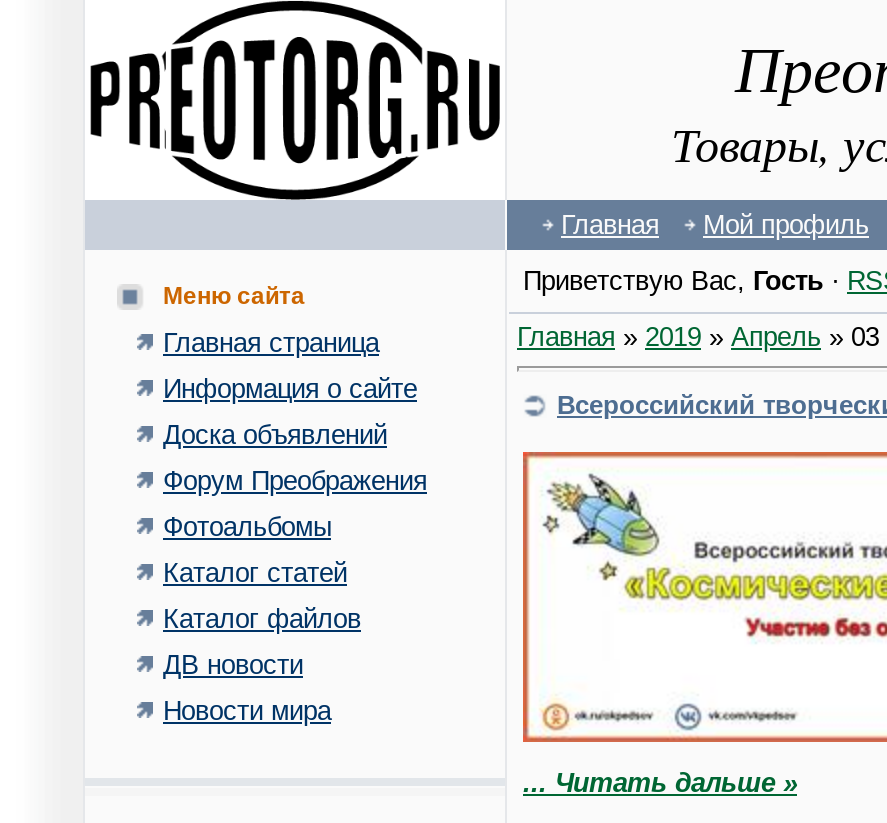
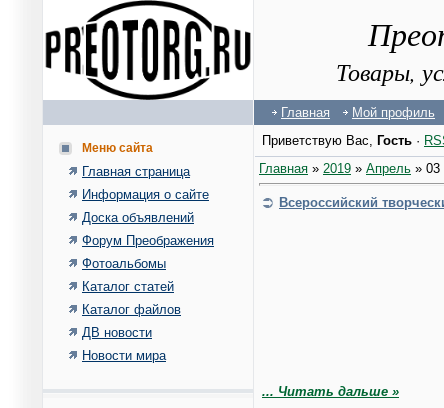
- [image]
